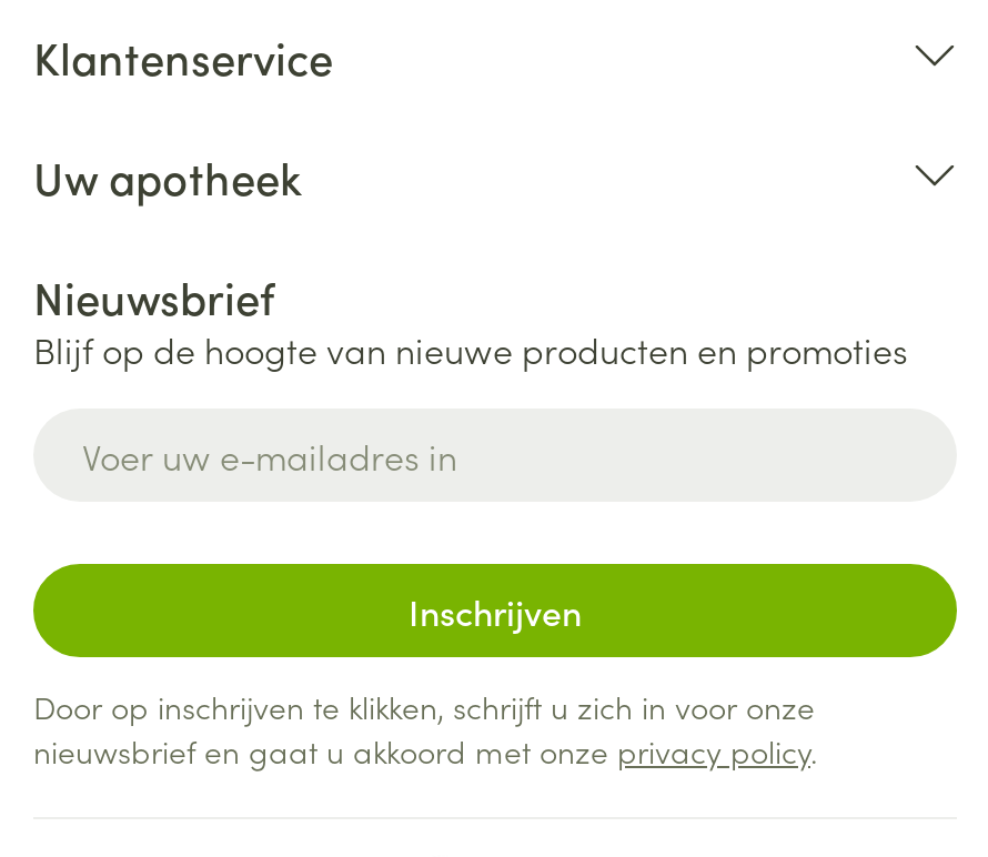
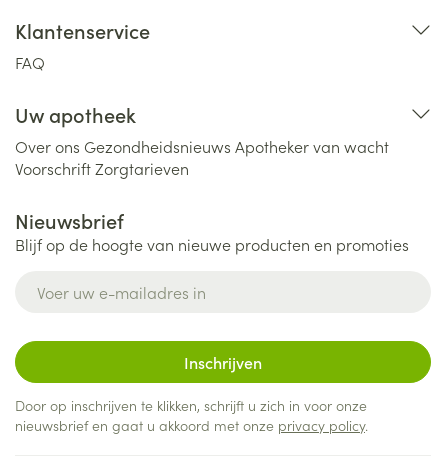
+ FAQ

+ Over ons Gezondheidsnieuws Apotheker van wacht
+ Voorschrift Zorgtarieven
